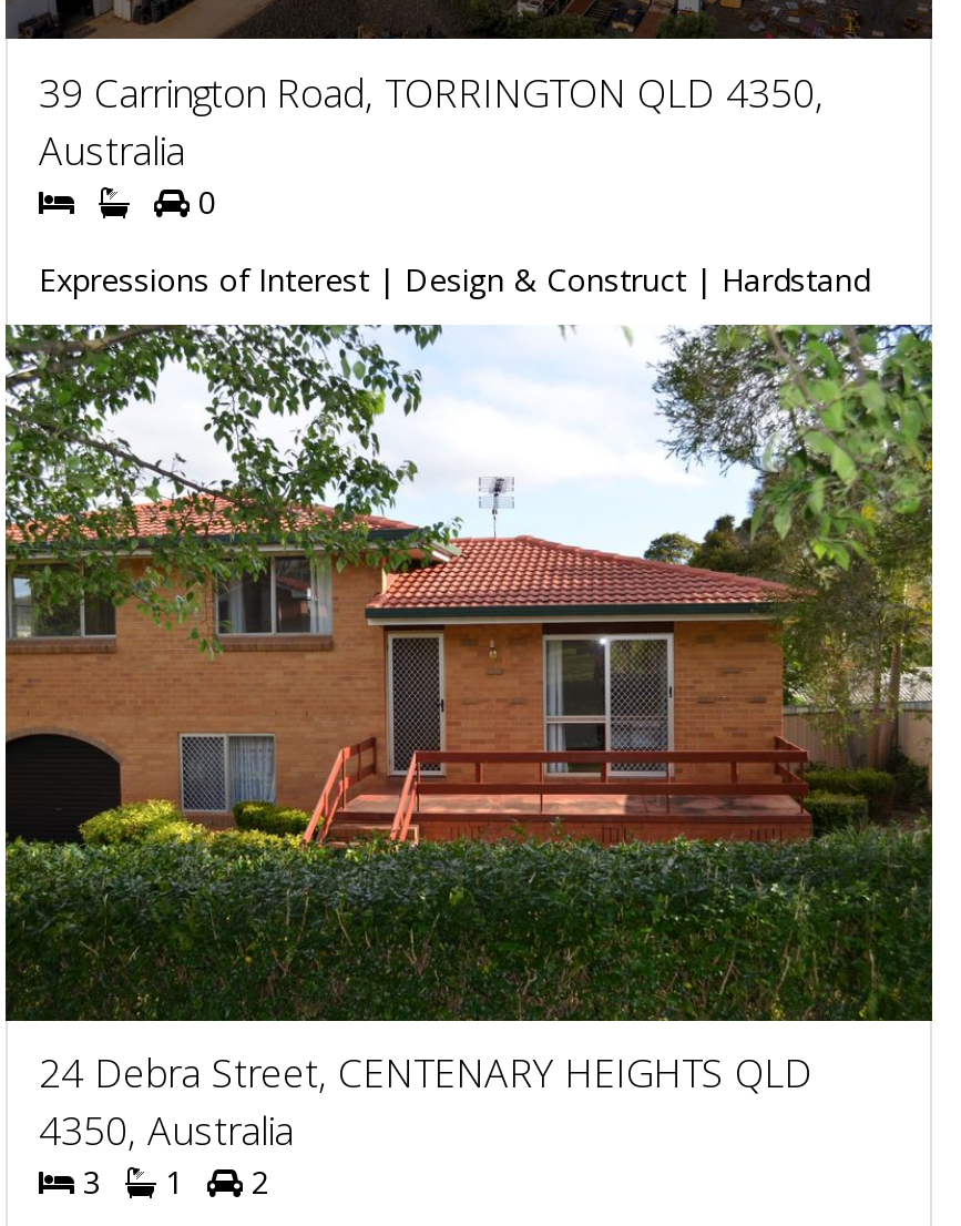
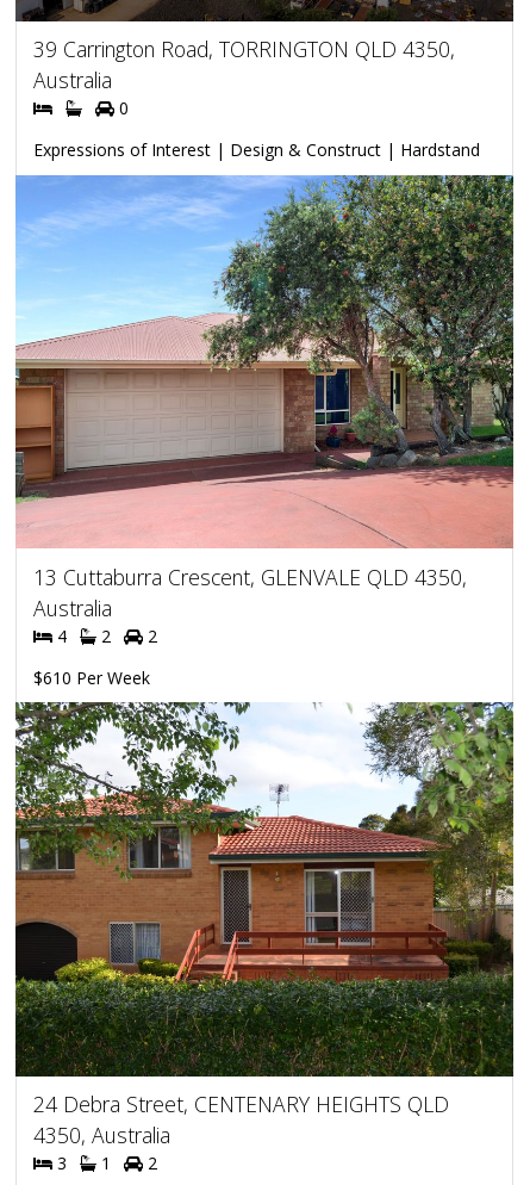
+ [image]
+ 13 Cuttaburra Crescent, GLENVALE QLD 4350,
+ Australia
+ 4
+ 2
+ 2
+ $610 Per Week
